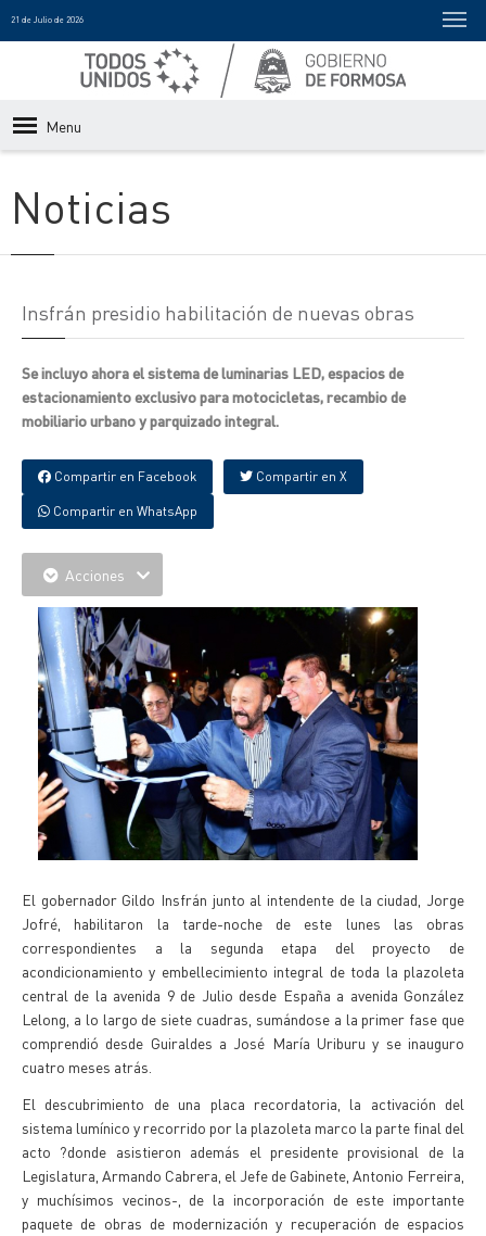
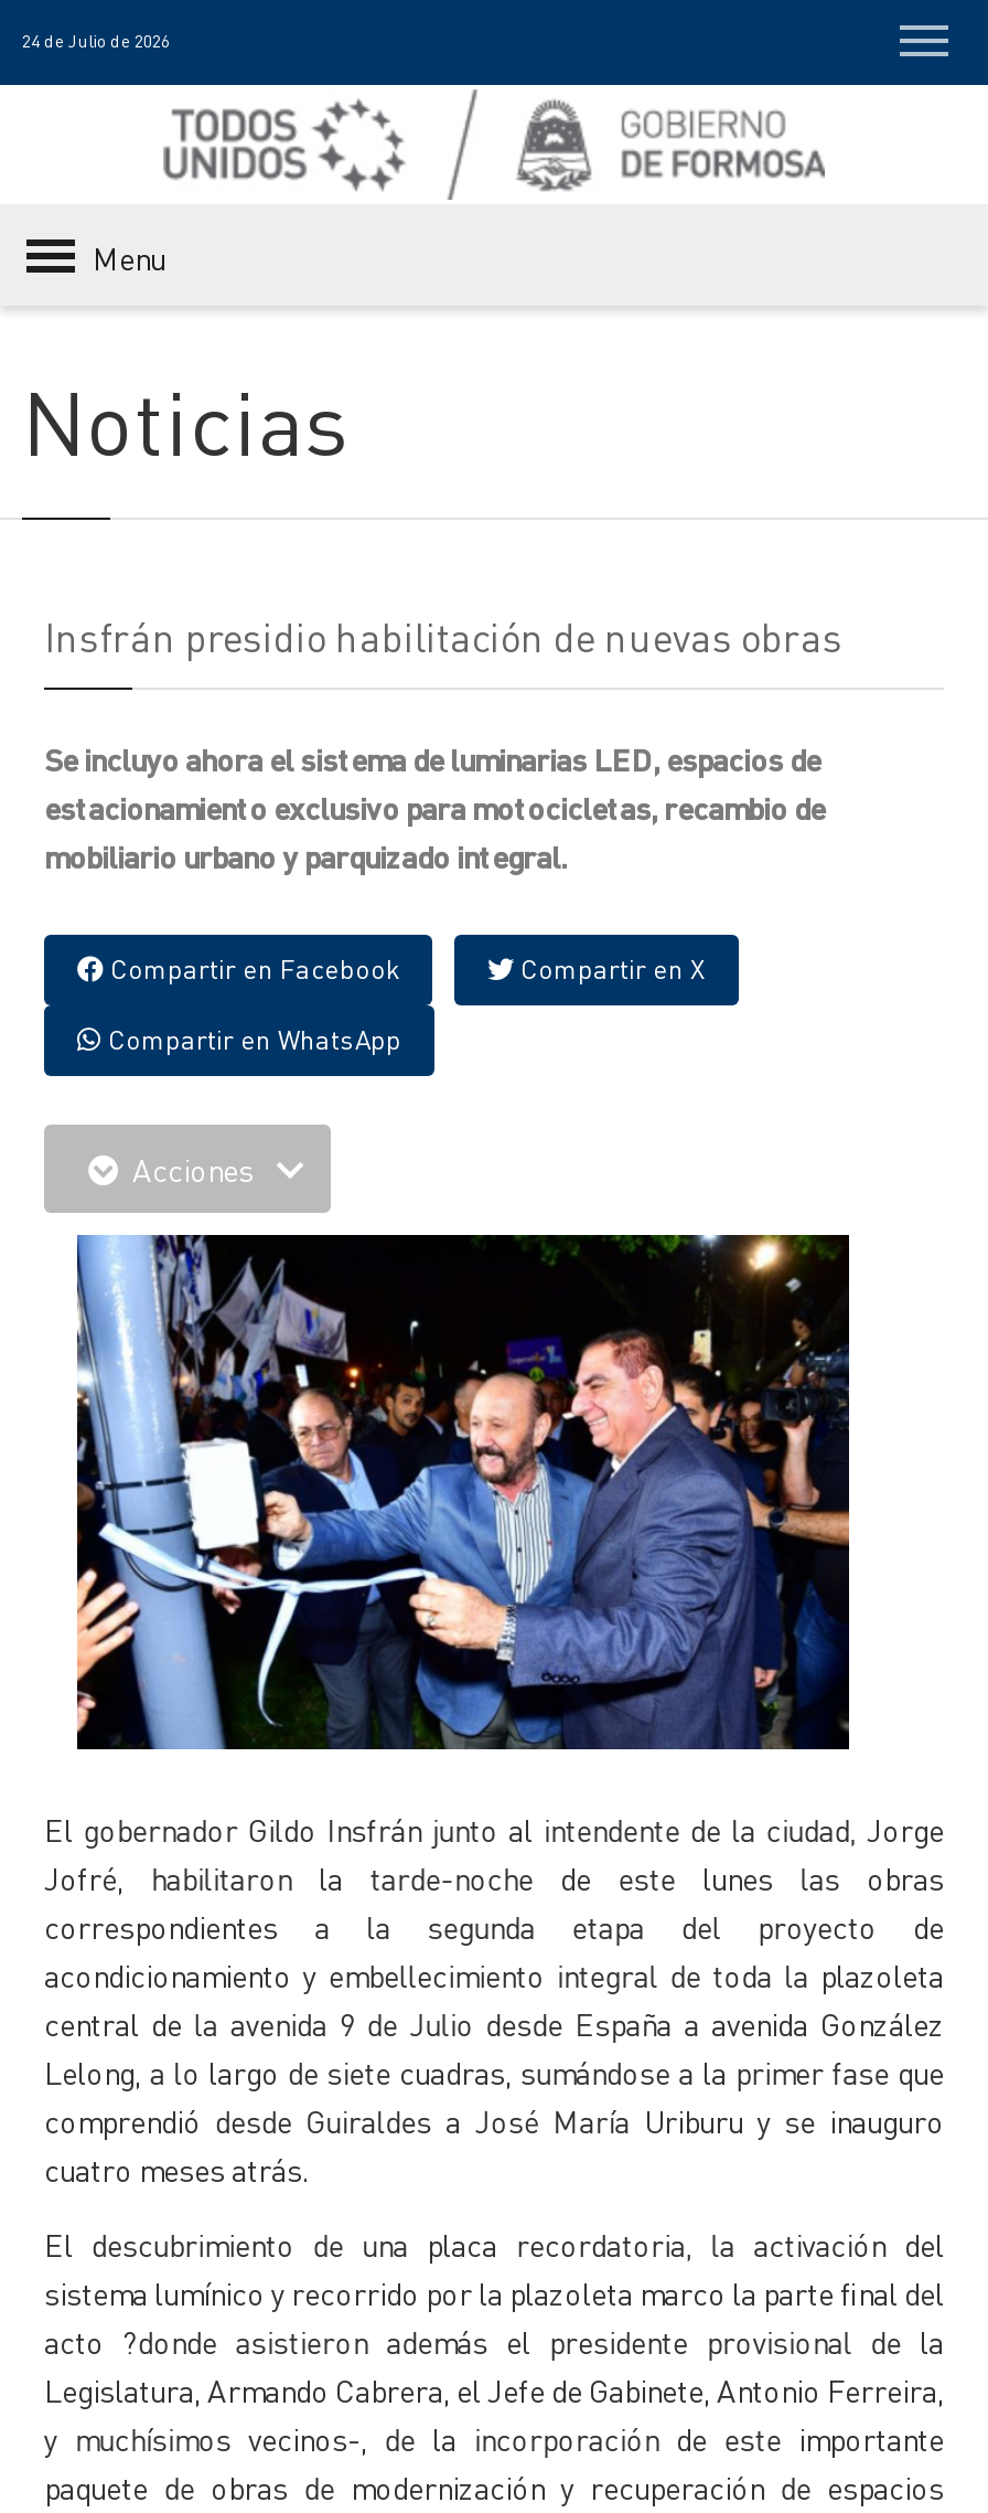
- 21 de Julio de 2026
+ 24 de Julio de 2026
